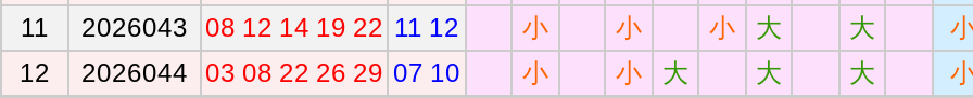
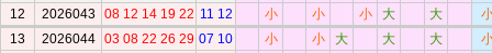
- 11 2026043 08 12 14 19 22 11 12
+ 12 2026043 08 12 14 19 22 11 12

- 12 2026044 03 08 22 26 29 07 10
+ 13 2026044 03 08 22 26 29 07 10
